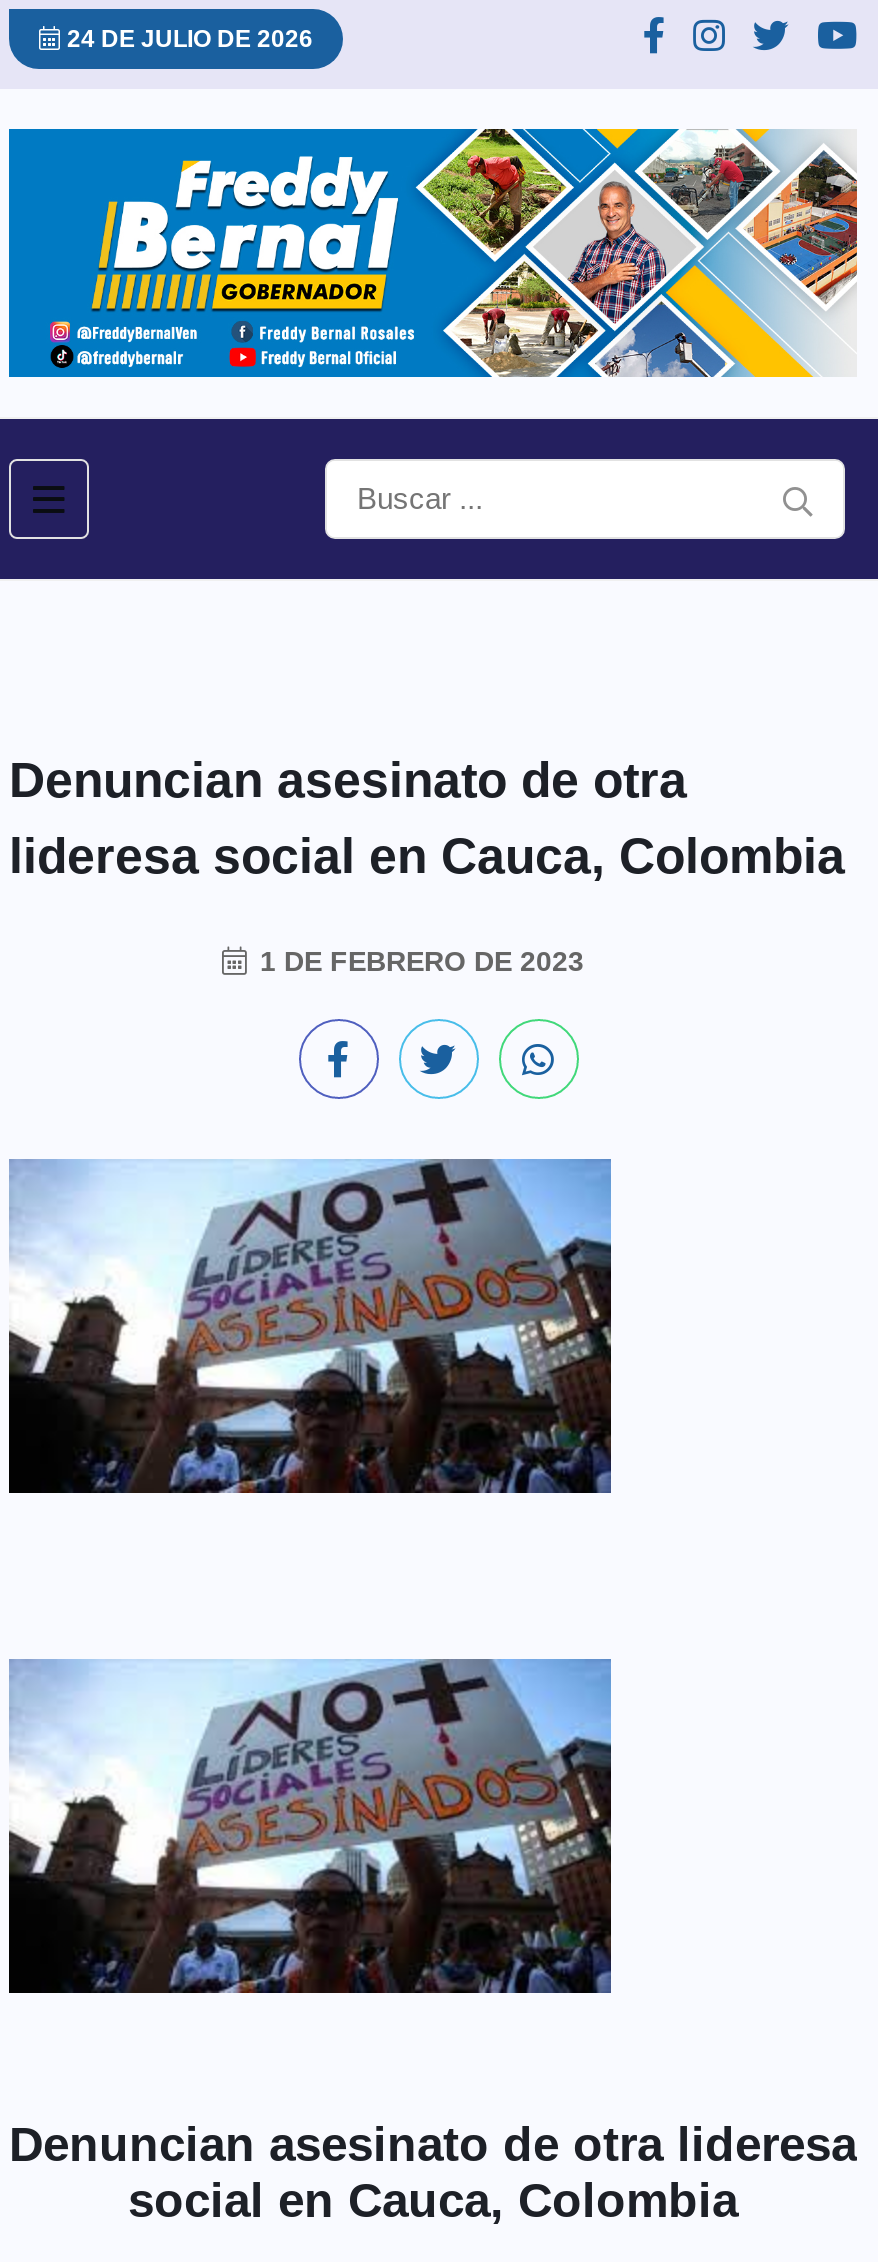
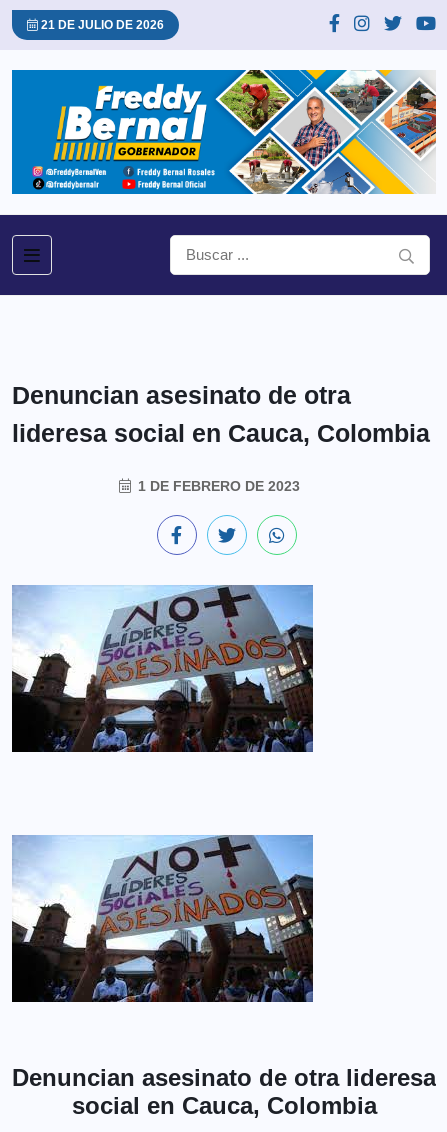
- 24 DE JULIO DE 2026
+ 21 DE JULIO DE 2026
